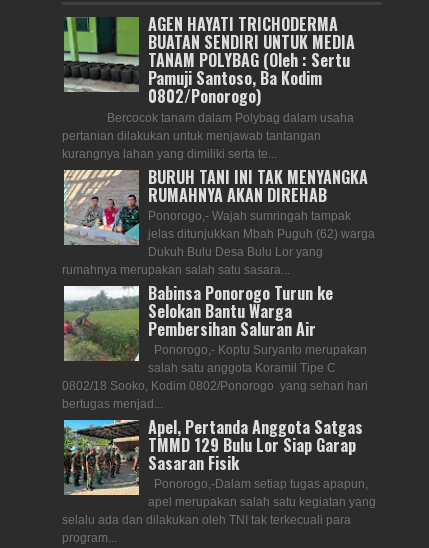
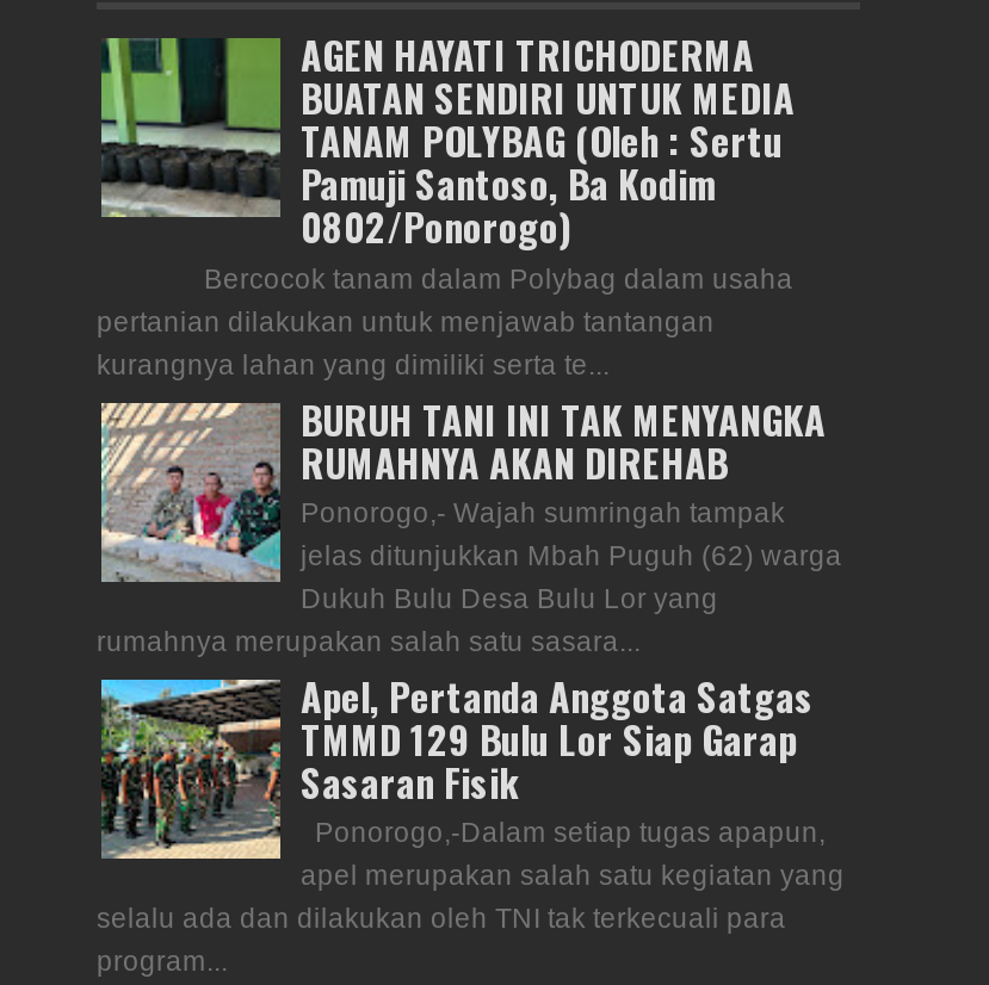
- [image]
- Babinsa Ponorogo Turun ke
- Selokan Bantu Warga
- Pembersihan Saluran Air
- Ponorogo,- Koptu Suryanto merupakan
- salah satu anggota Koramil Tipe C
- 0802/18 Sooko, Kodim 0802/Ponorogo yang sehari hari
- bertugas menjad...
